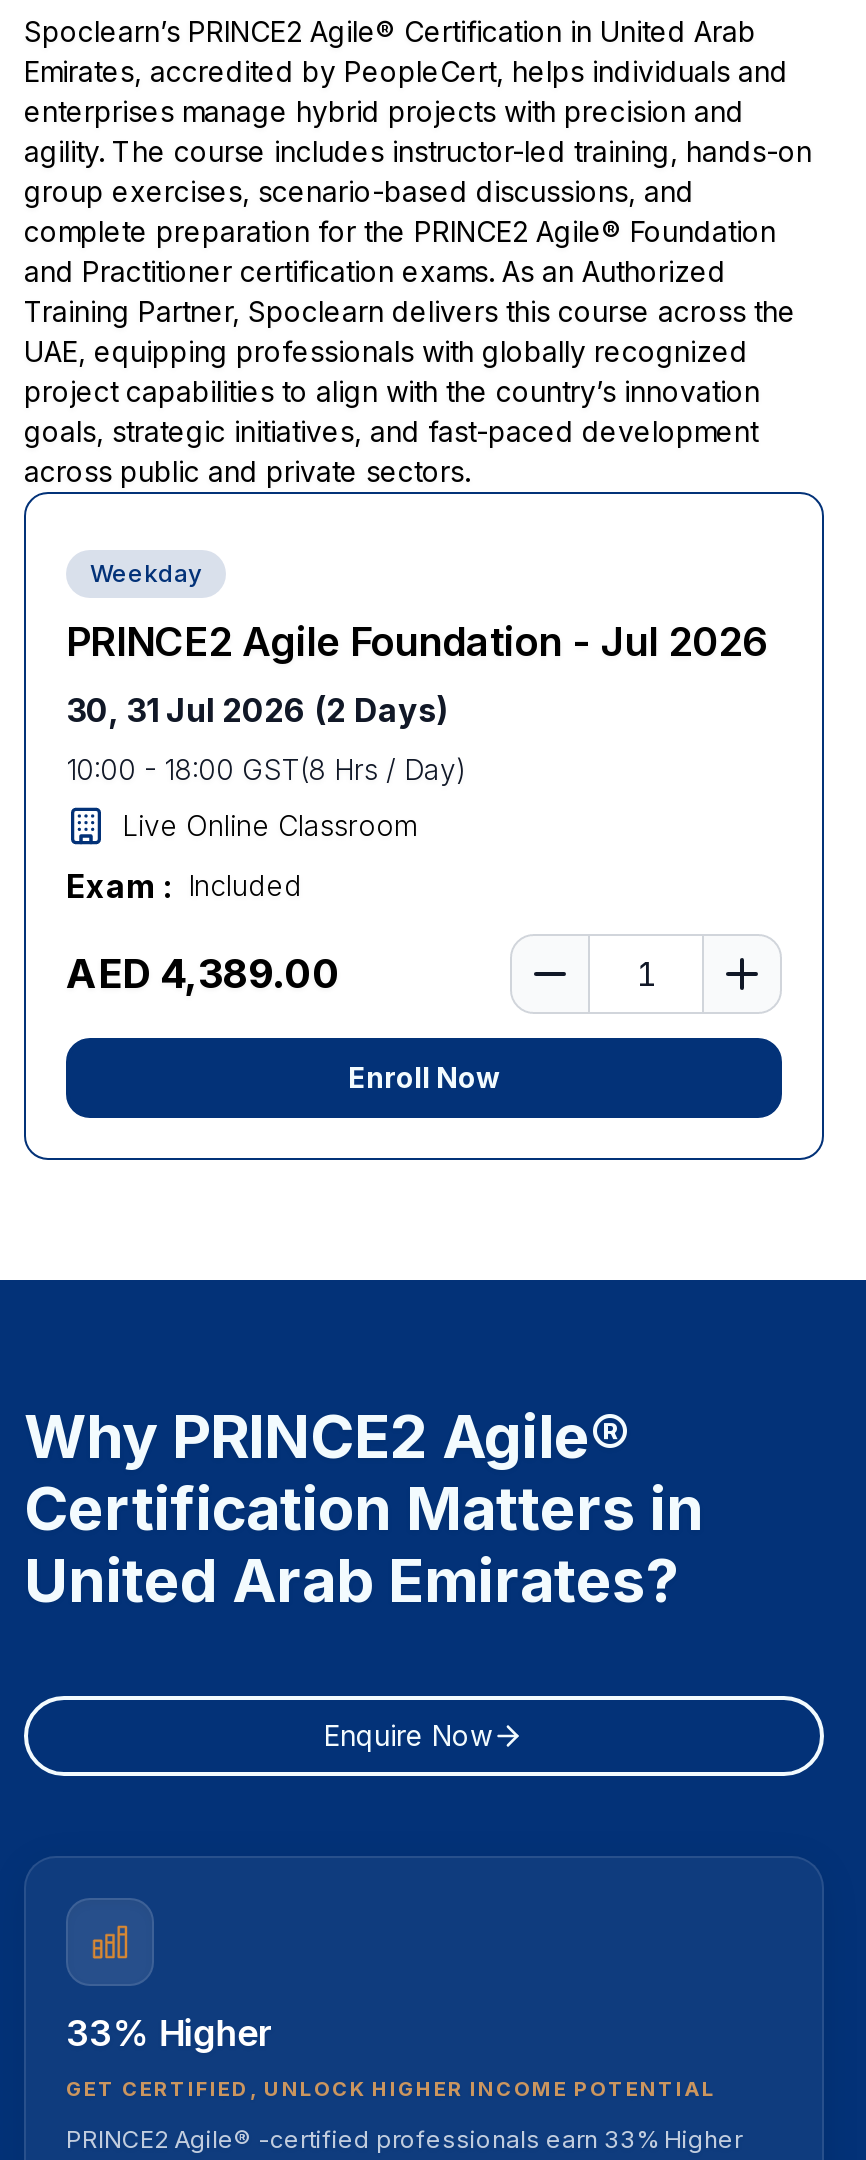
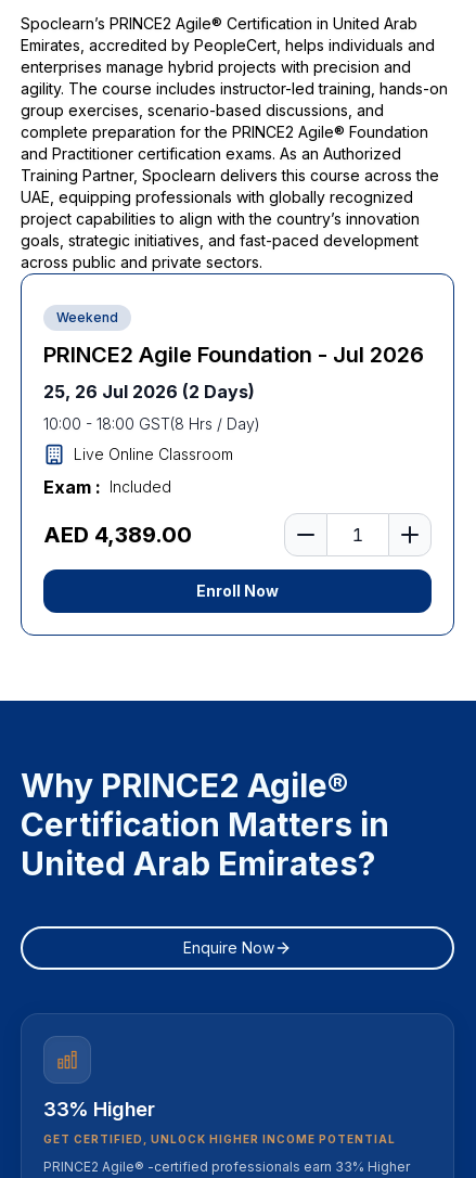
- Weekday
+ Weekend

- 30, 31 Jul 2026 (2 Days)
+ 25, 26 Jul 2026 (2 Days)
